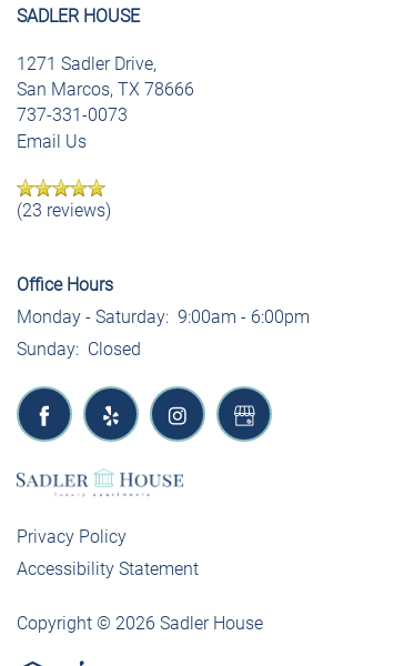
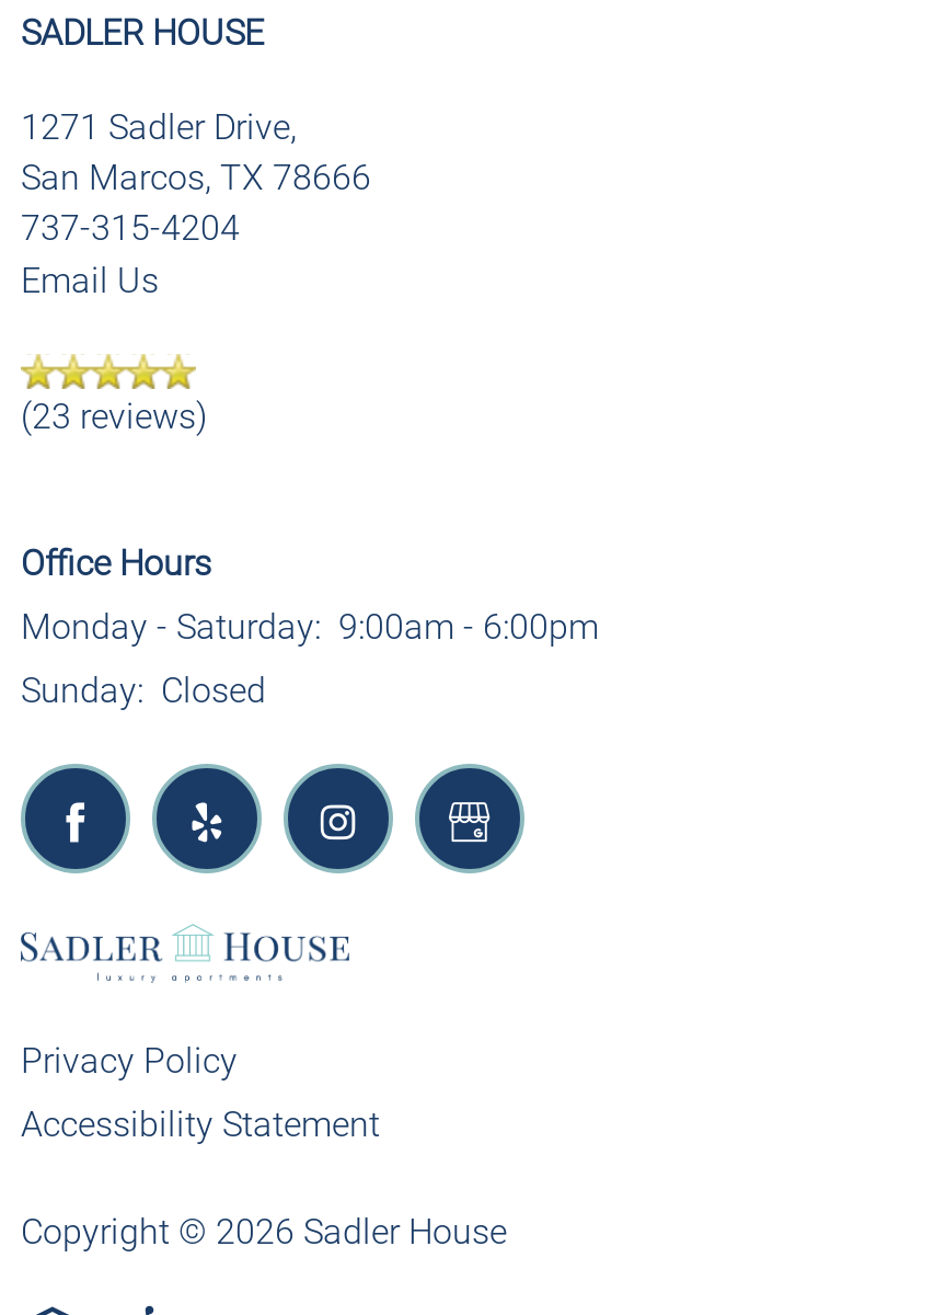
- 737-331-0073
+ 737-315-4204
